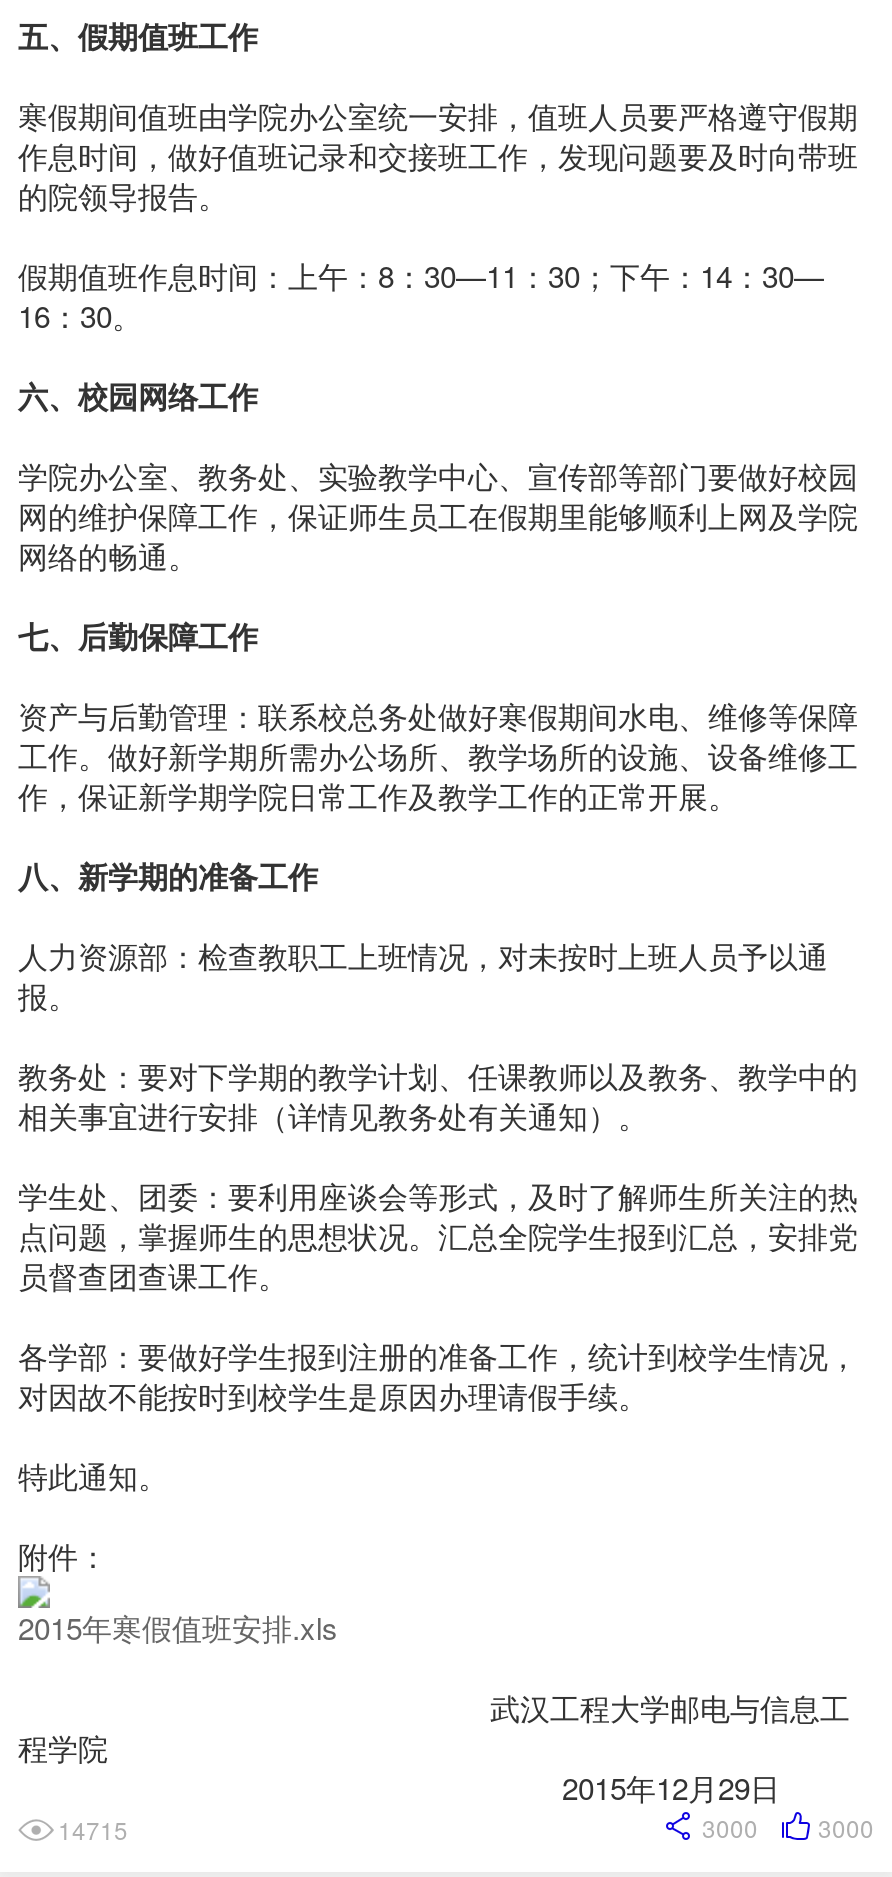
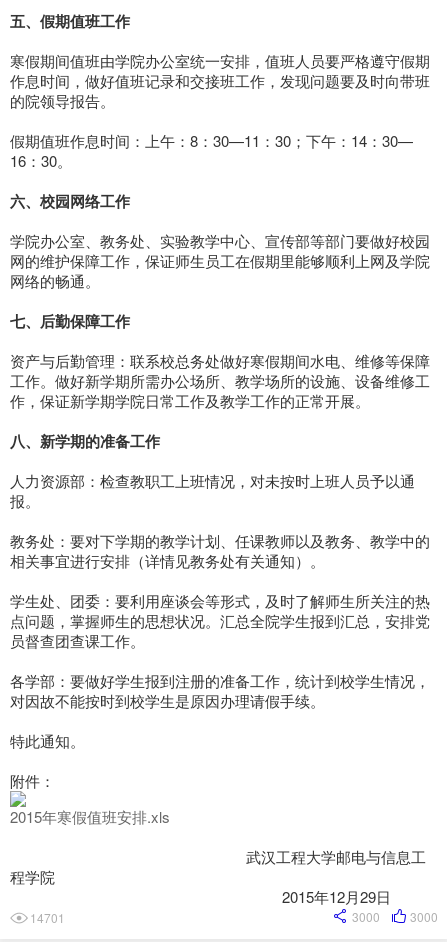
- 14715
+ 14701
